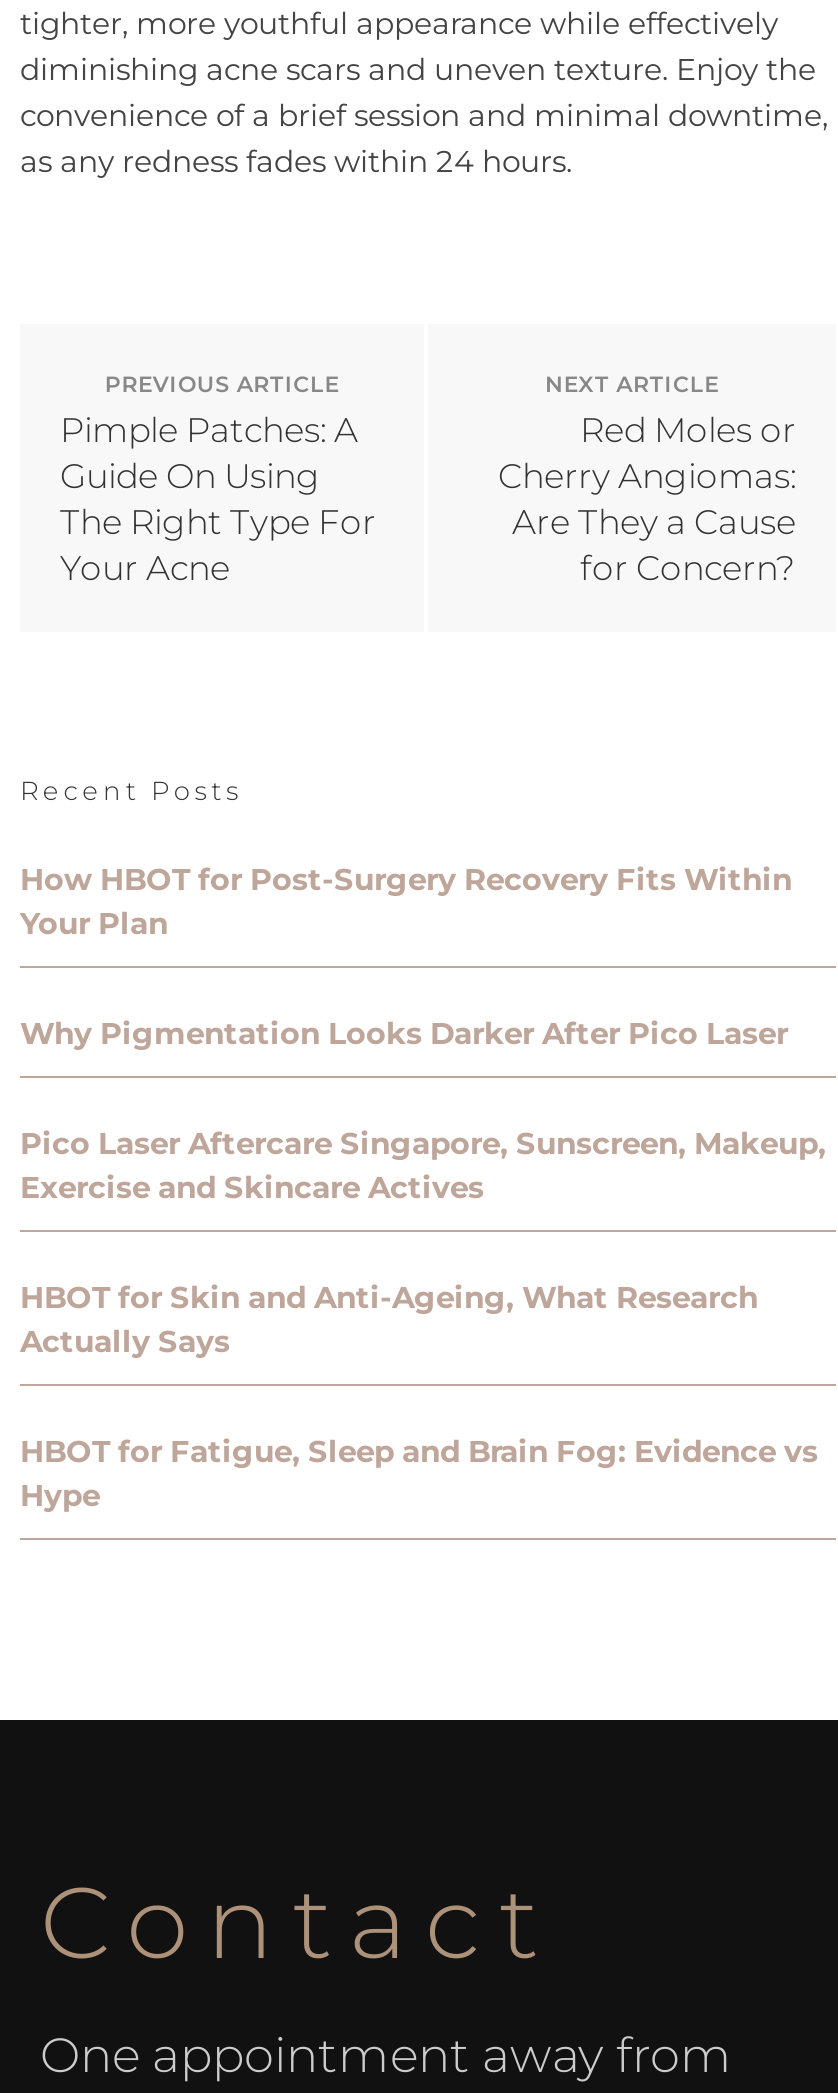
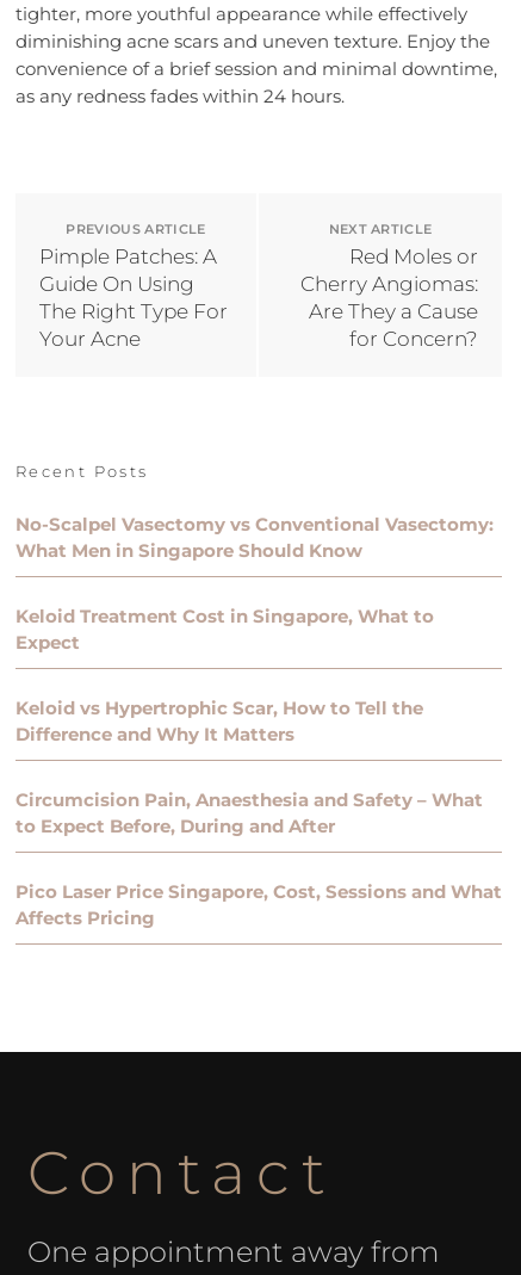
- How HBOT for Post-Surgery Recovery Fits Within
- Your Plan
+ No-Scalpel Vasectomy vs Conventional Vasectomy:
+ What Men in Singapore Should Know

- Why Pigmentation Looks Darker After Pico Laser
+ Keloid Treatment Cost in Singapore, What to
+ Expect

- Pico Laser Aftercare Singapore, Sunscreen, Makeup,
- Exercise and Skincare Actives
+ Keloid vs Hypertrophic Scar, How to Tell the
+ Difference and Why It Matters

- HBOT for Skin and Anti-Ageing, What Research
- Actually Says
+ Circumcision Pain, Anaesthesia and Safety – What
+ to Expect Before, During and After

- HBOT for Fatigue, Sleep and Brain Fog: Evidence vs
- Hype
+ Pico Laser Price Singapore, Cost, Sessions and What
+ Affects Pricing
